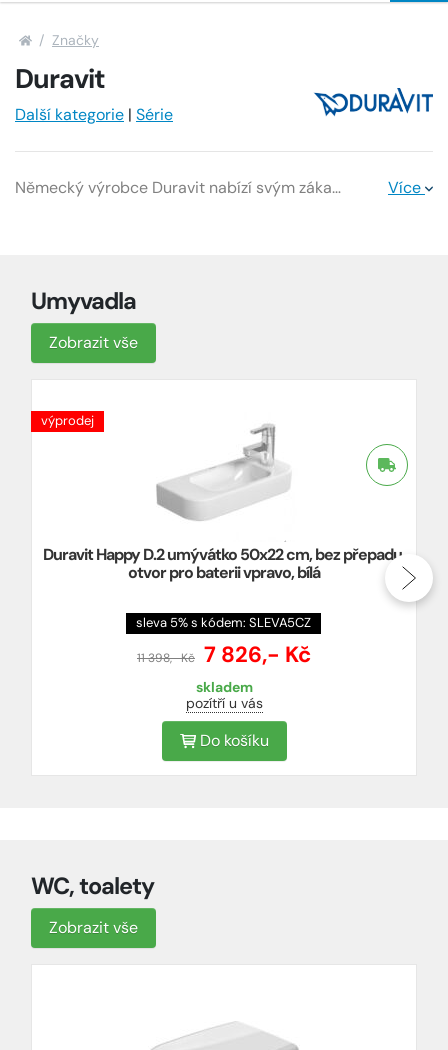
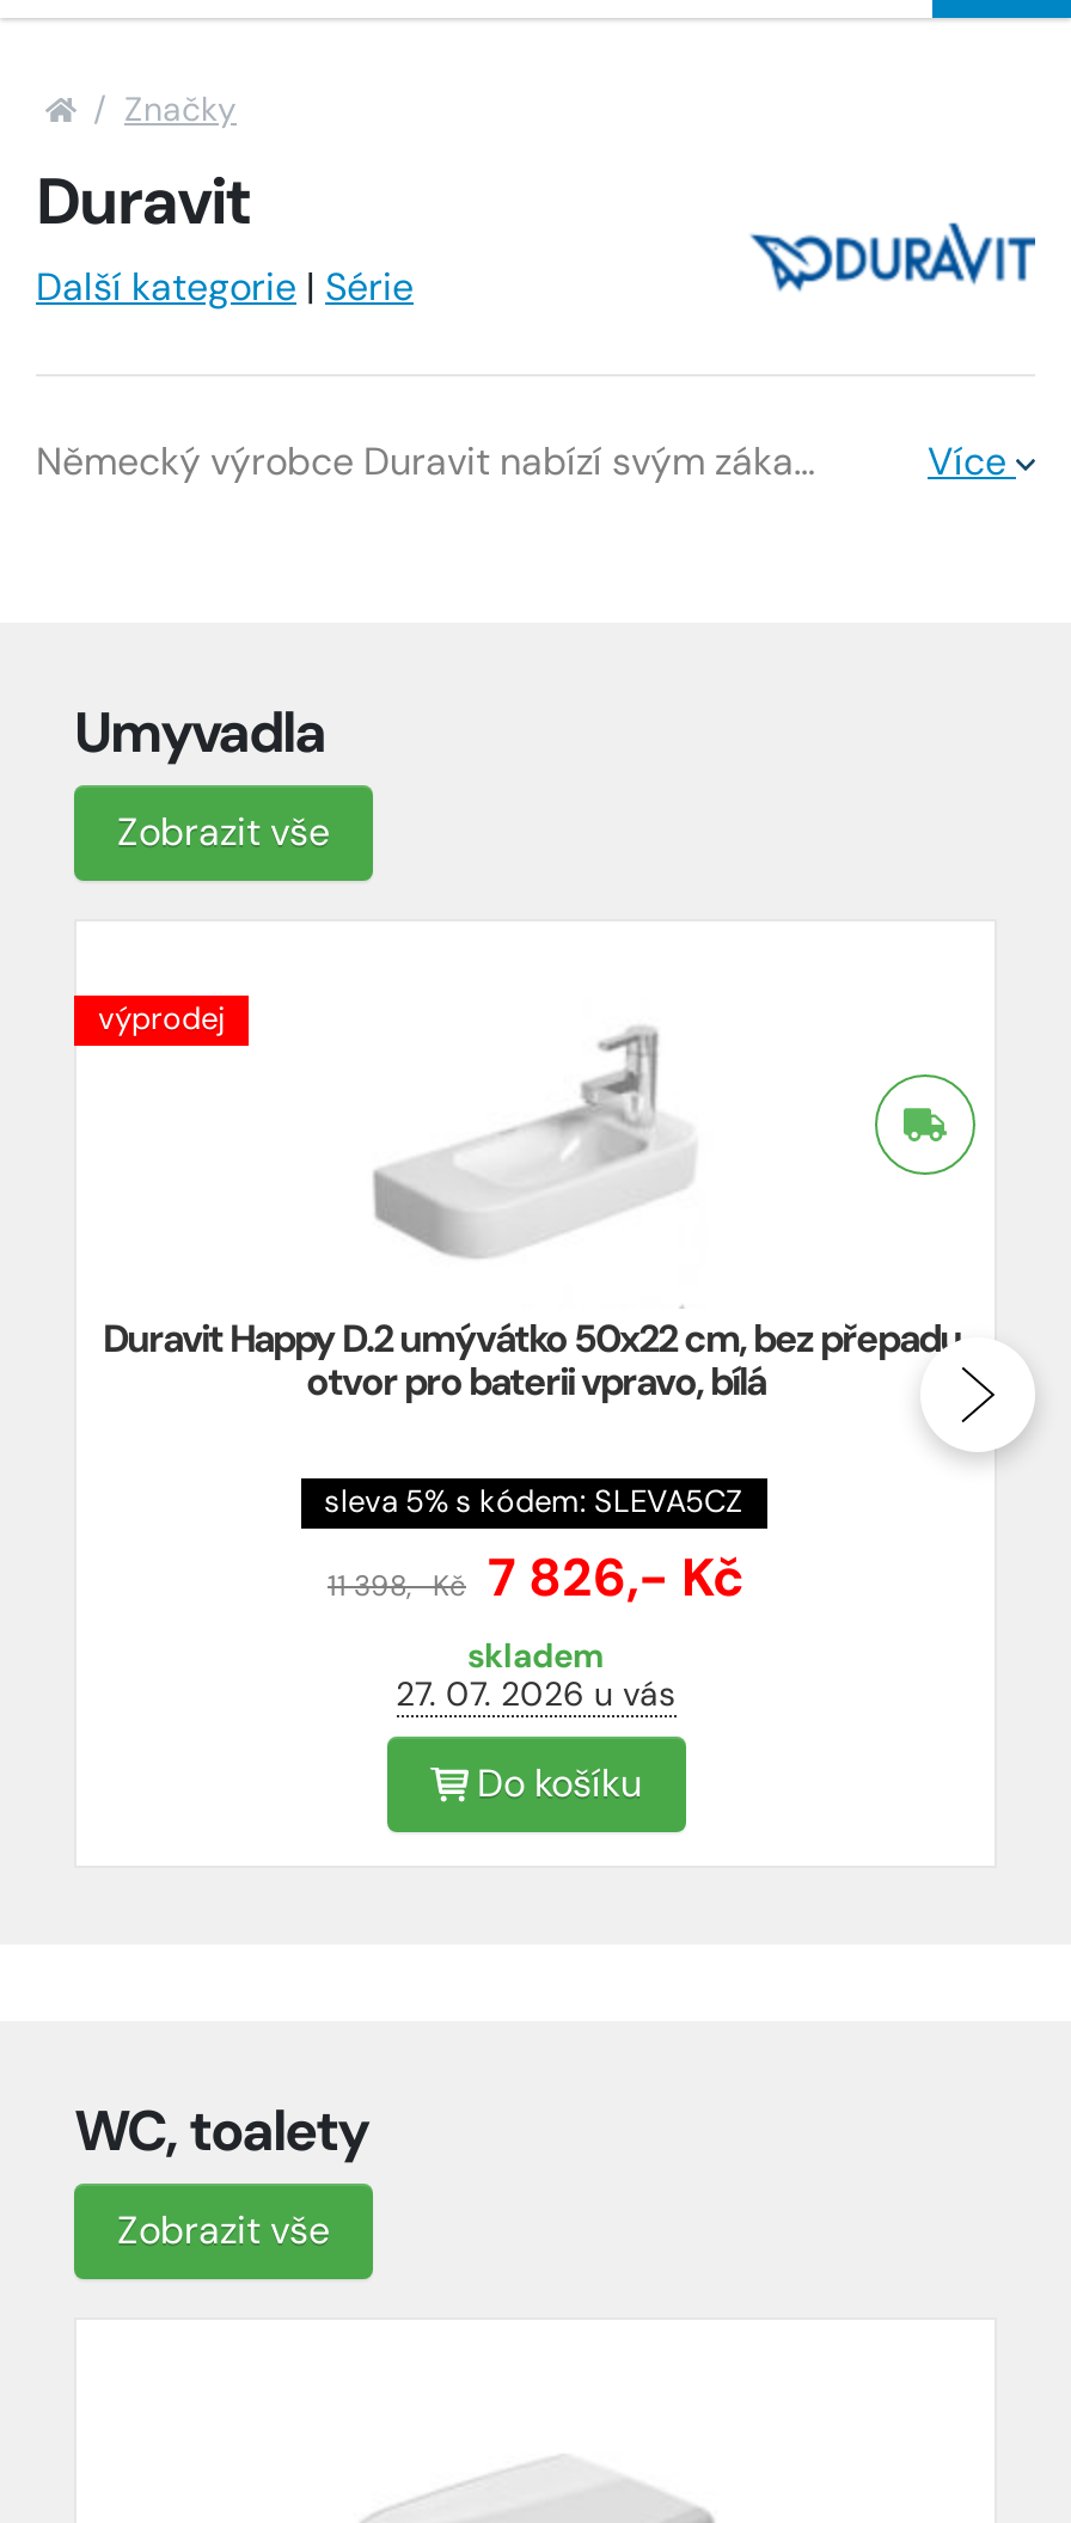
- pozítří u vás
+ 27. 07. 2026 u vás
